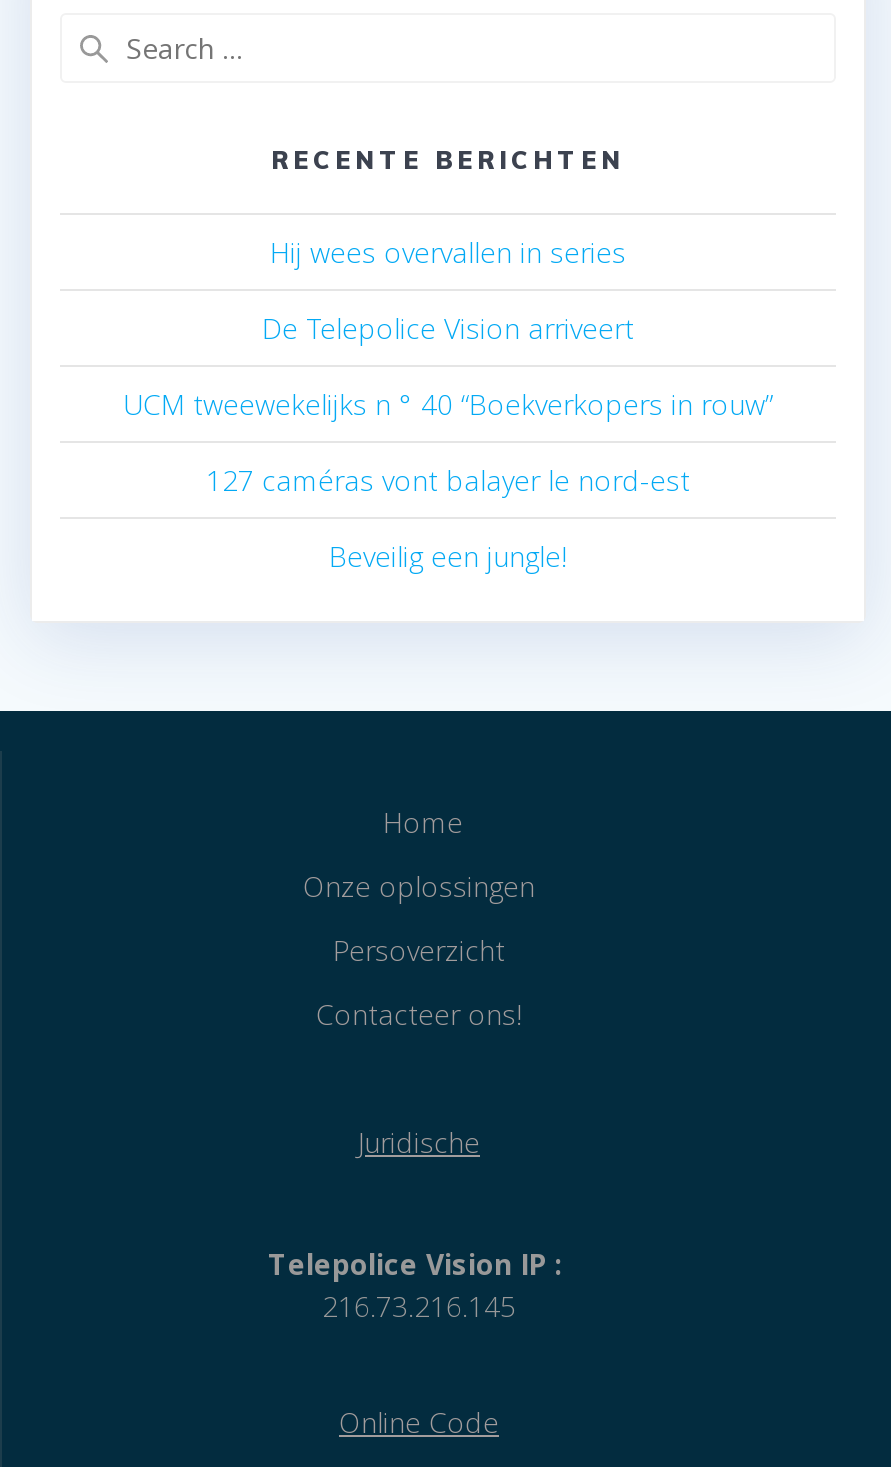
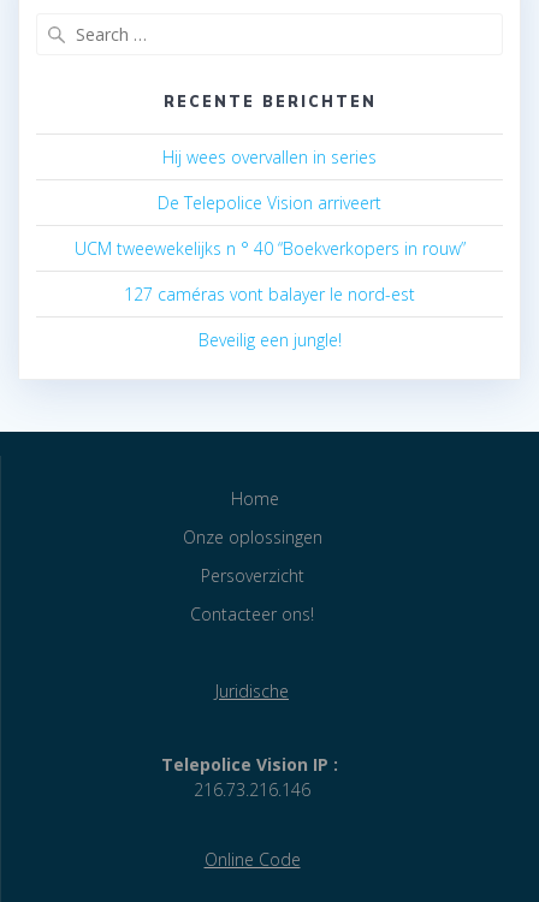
- 216.73.216.145
+ 216.73.216.146
